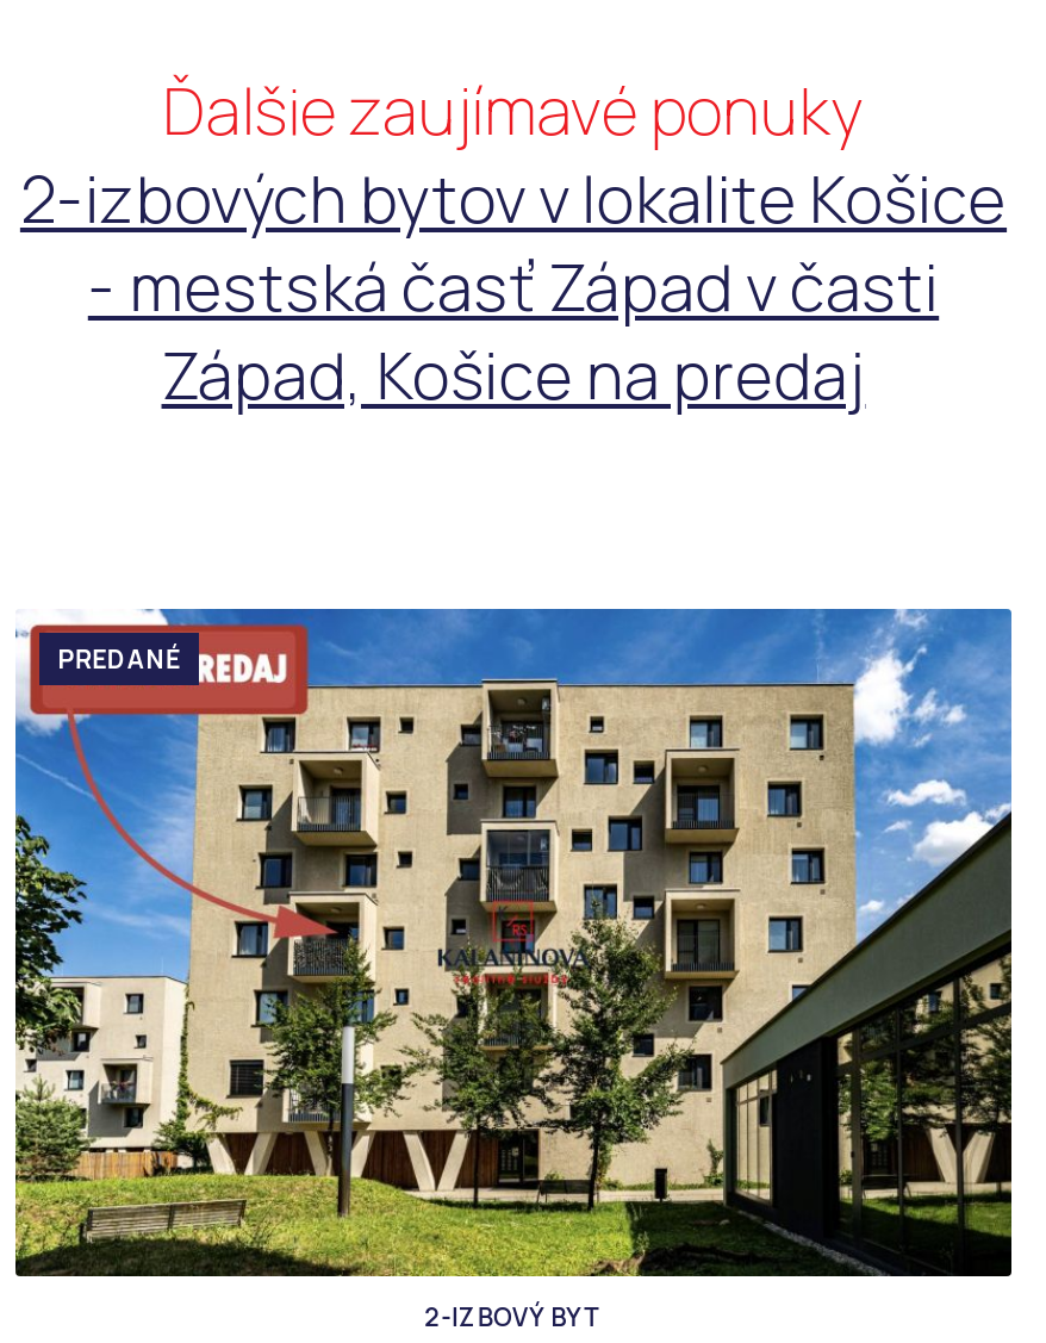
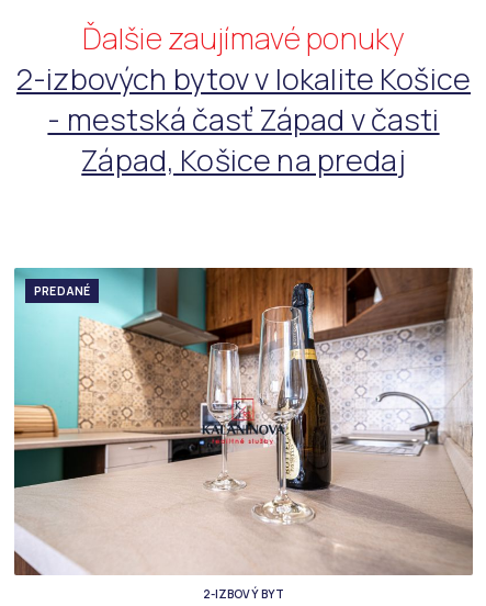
- [image]
+ [image]
